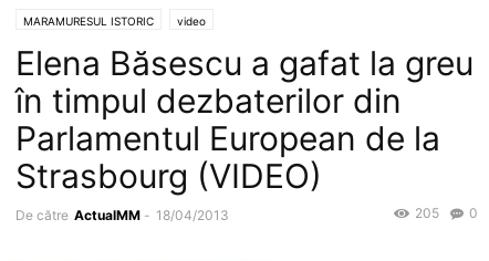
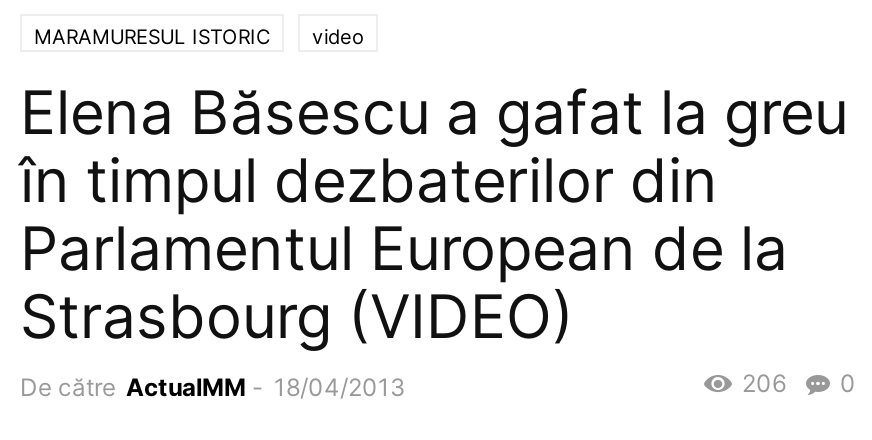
- 205 0
+ 206 0
